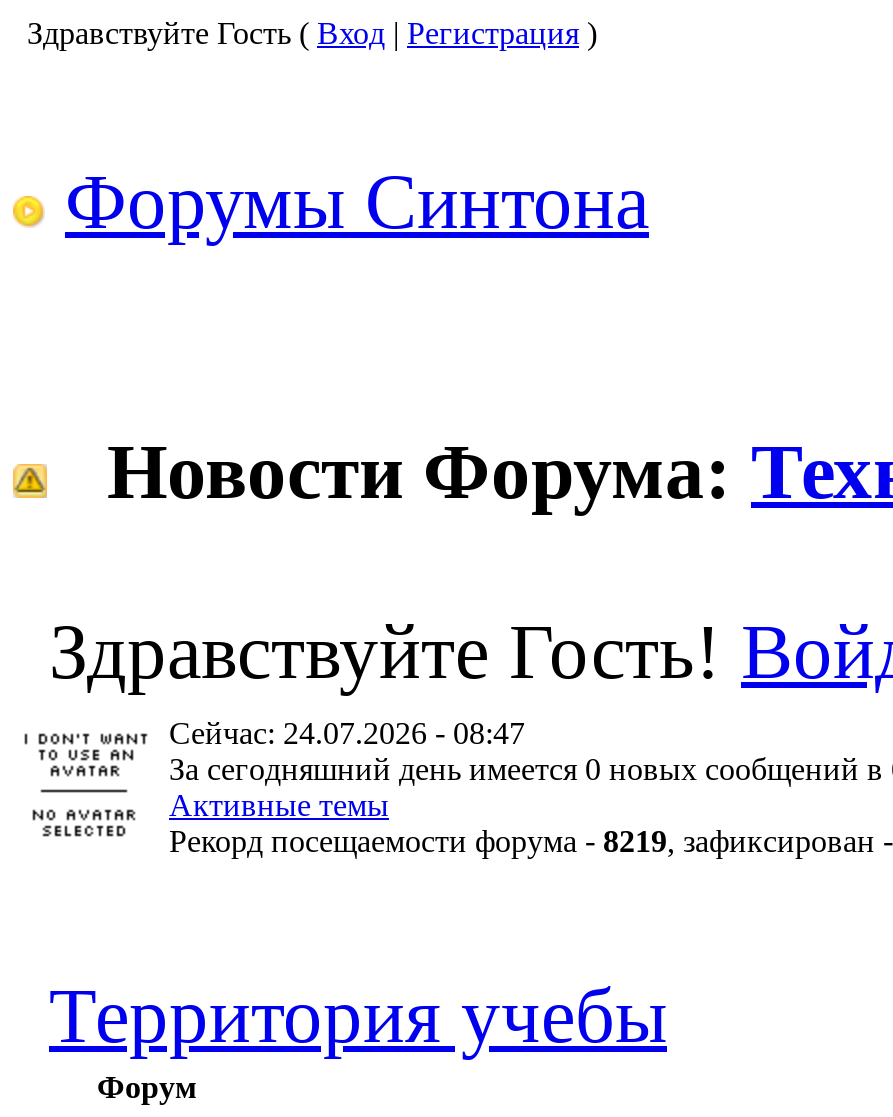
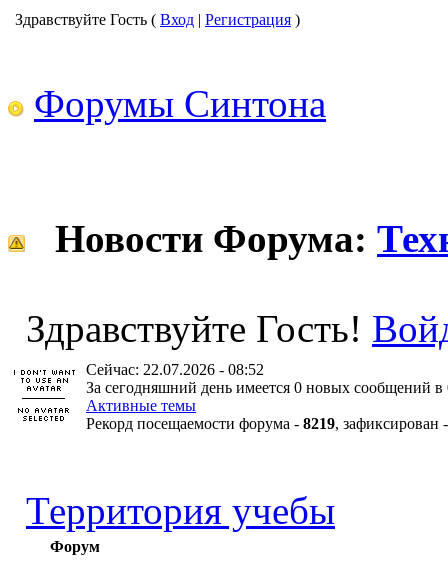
- Сейчас: 24.07.2026 - 08:47
+ Сейчас: 22.07.2026 - 08:52
